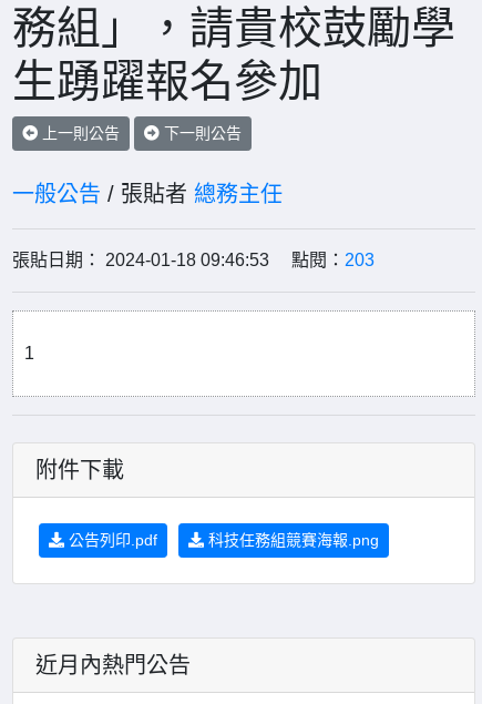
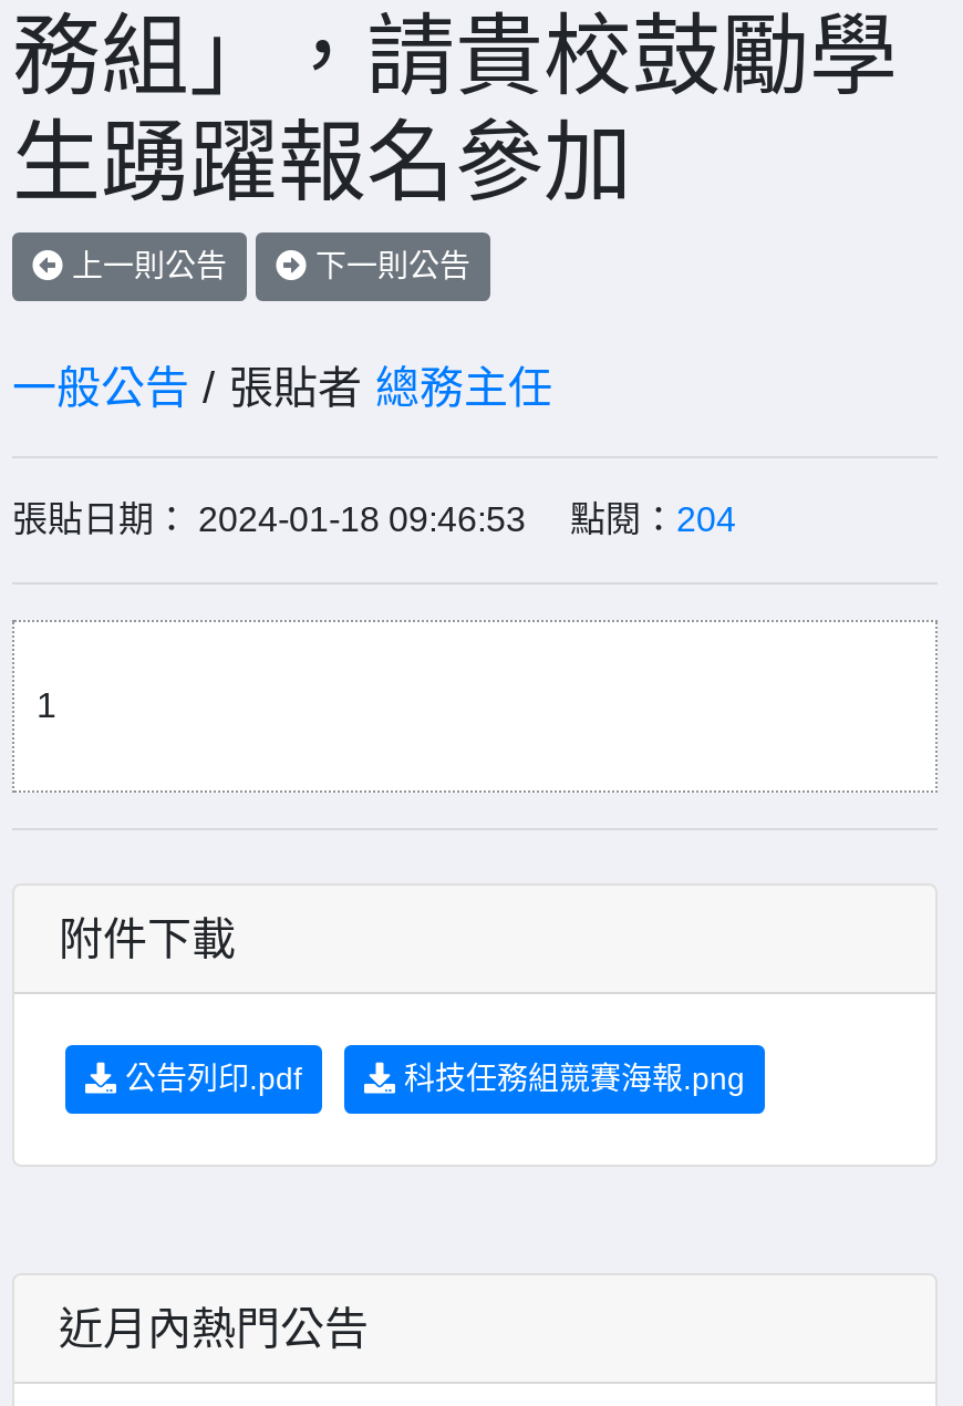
- 張貼日期： 2024-01-18 09:46:53 點閱：203
+ 張貼日期： 2024-01-18 09:46:53 點閱：204
